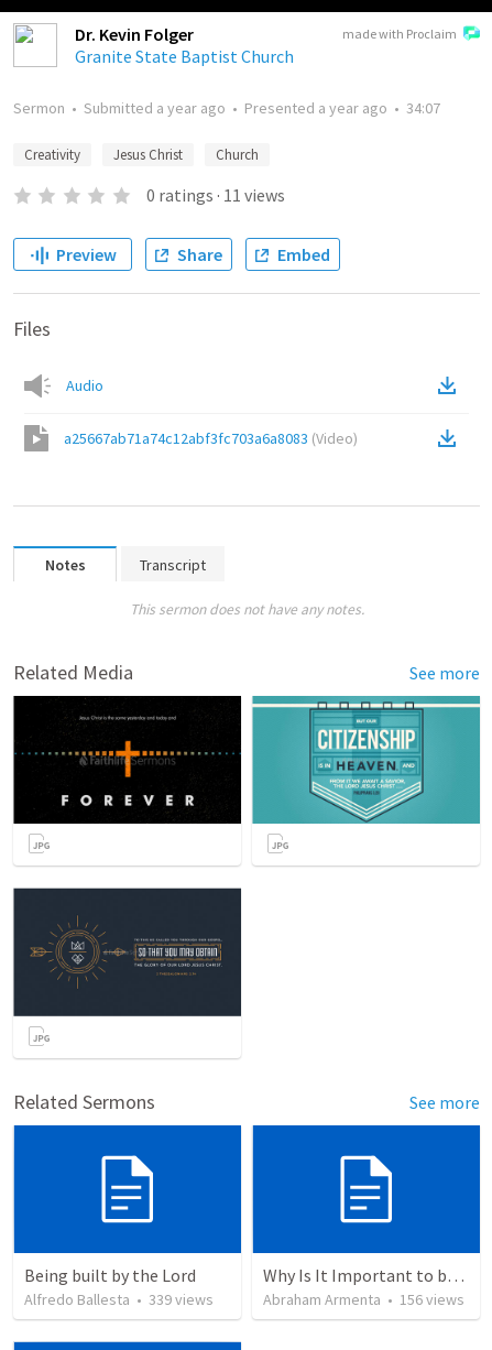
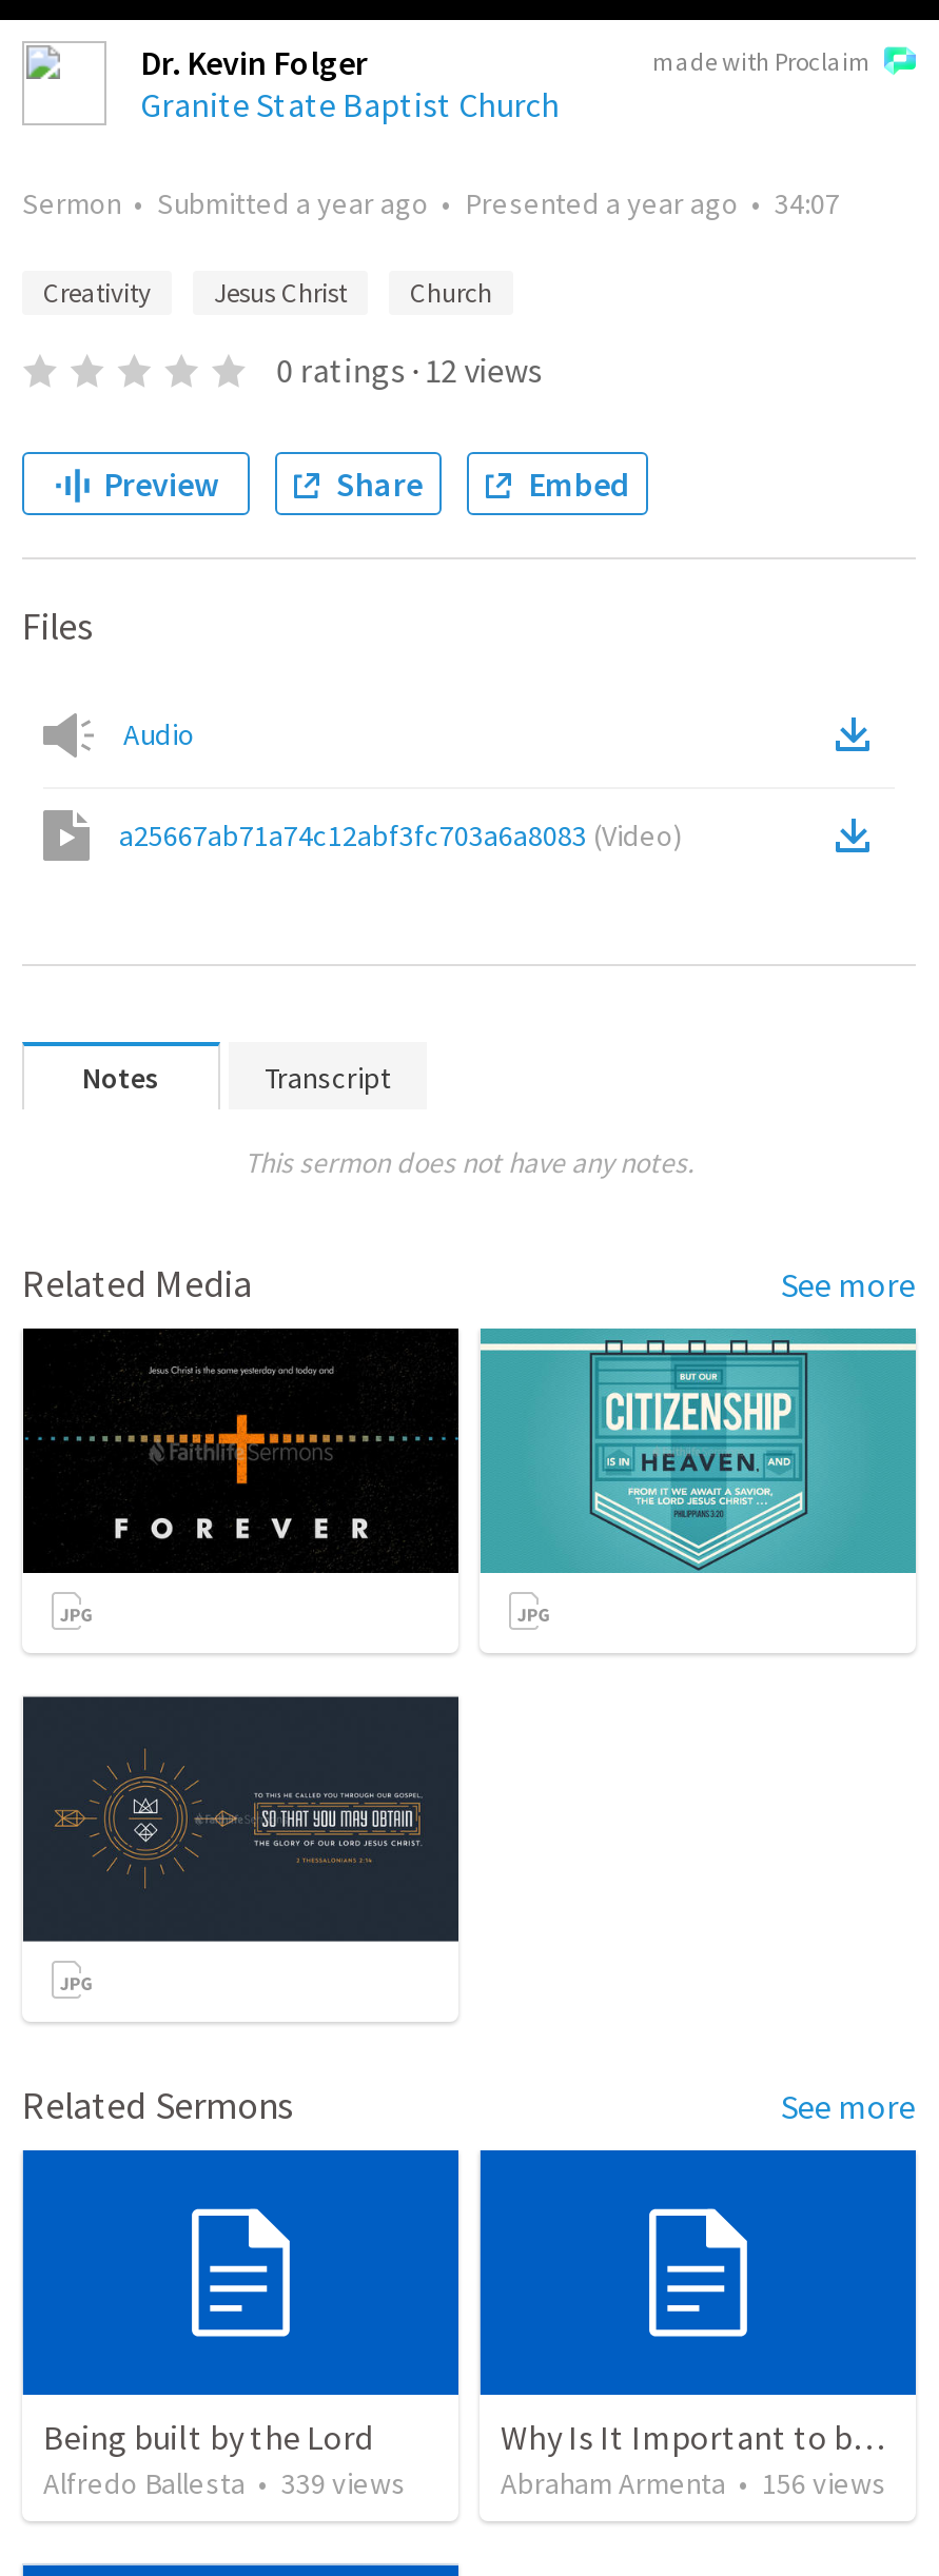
- 0 ratings · 11 views
+ 0 ratings · 12 views
